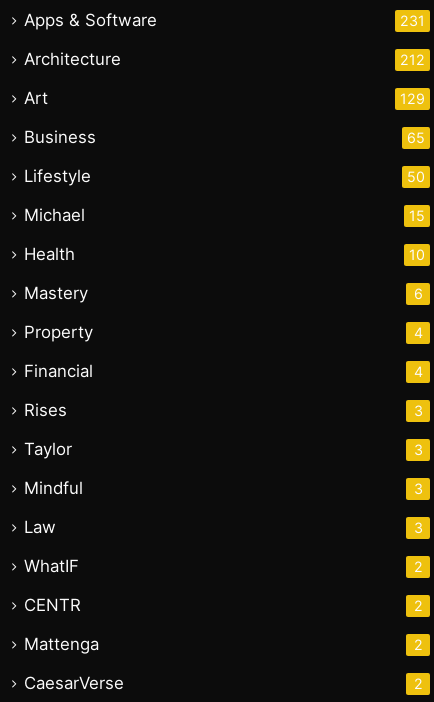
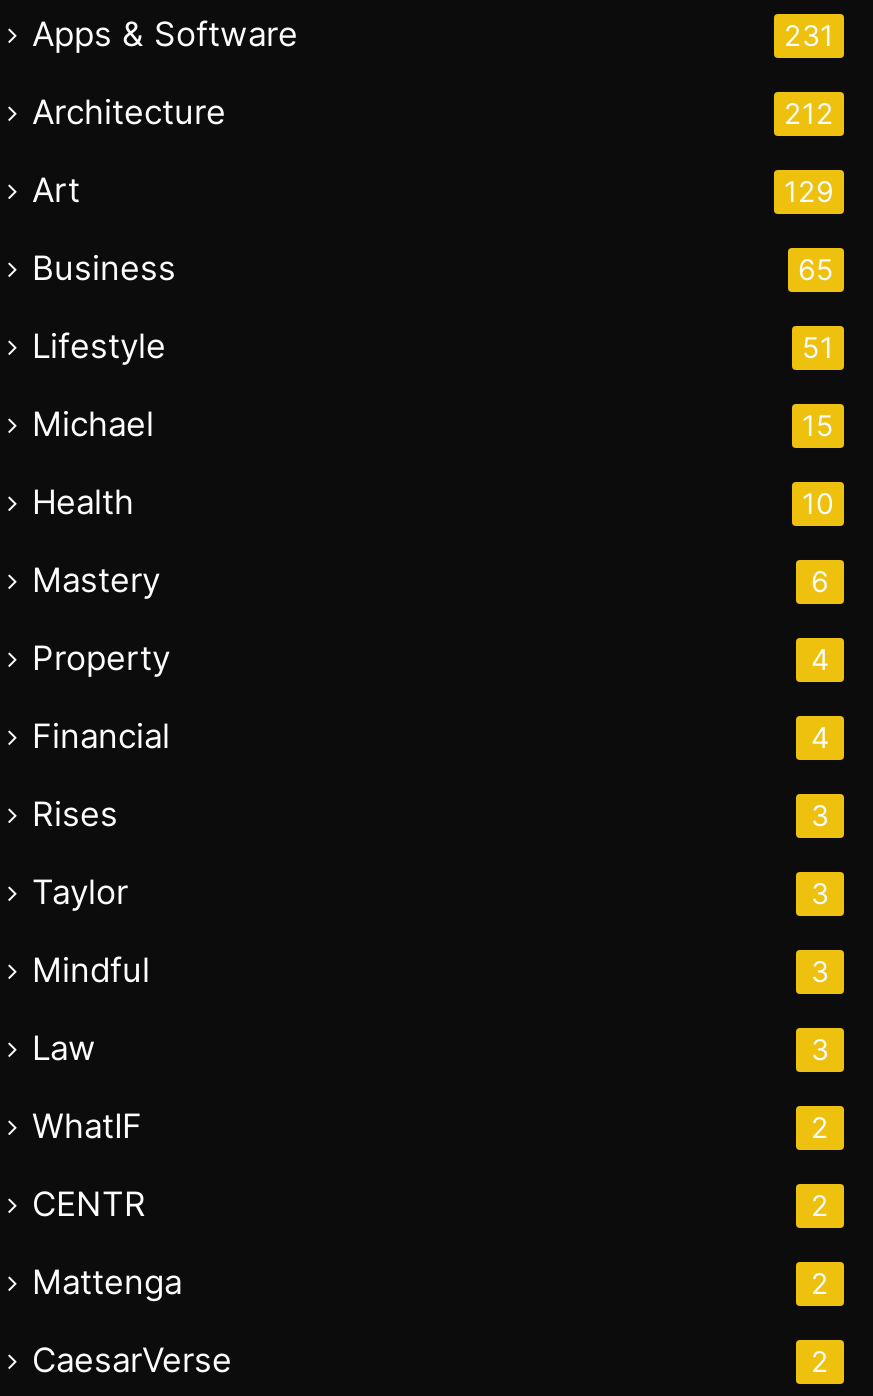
- 50
+ 51
